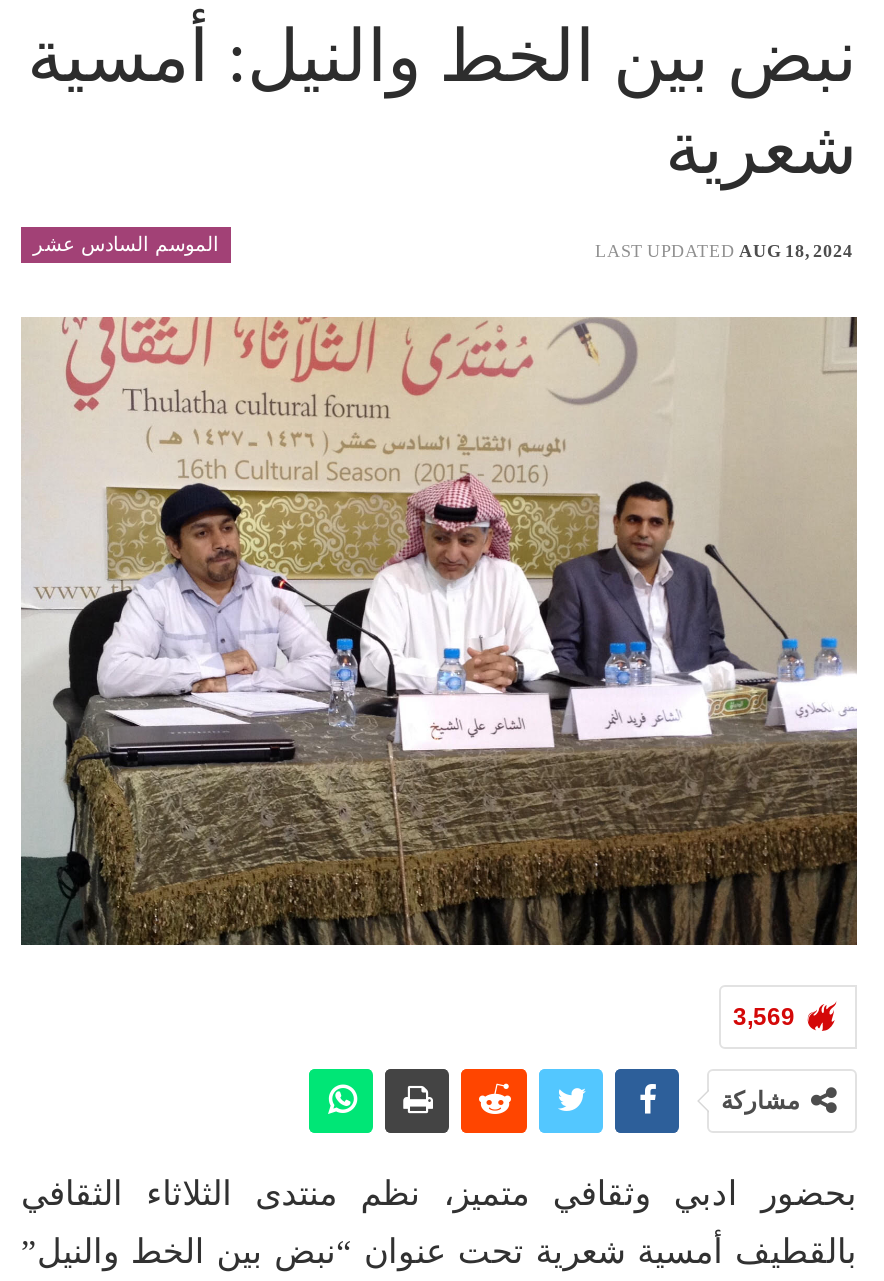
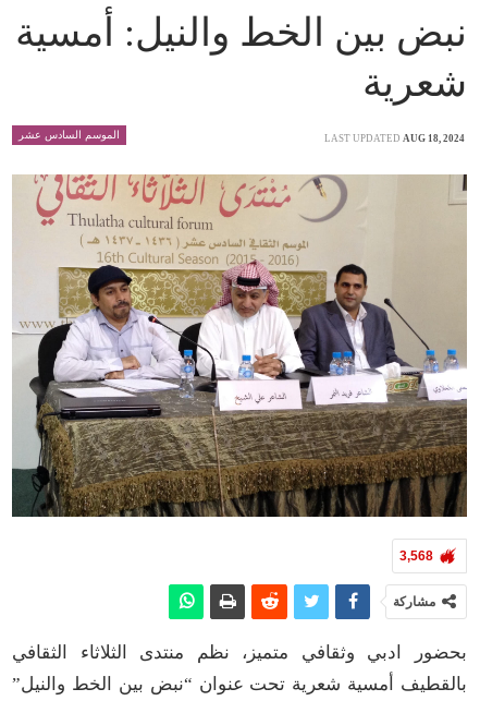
- 3,569
+ 3,568
